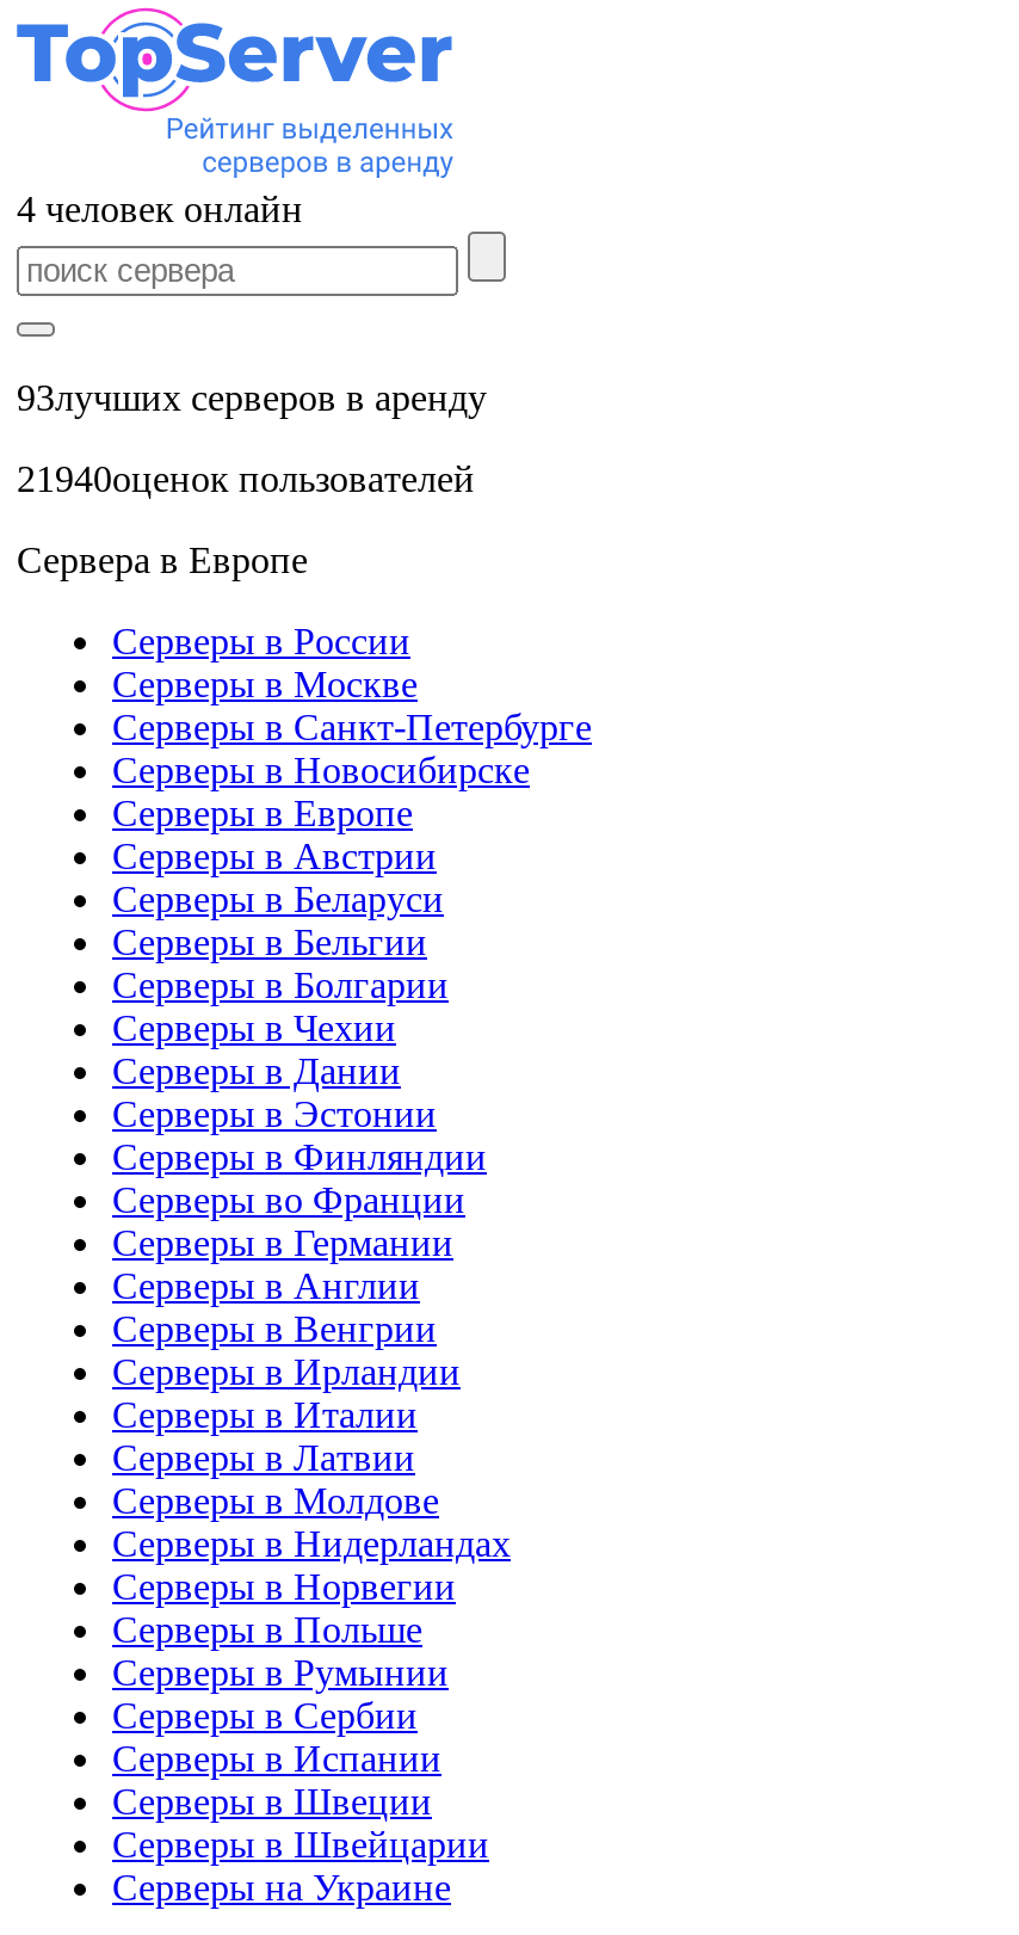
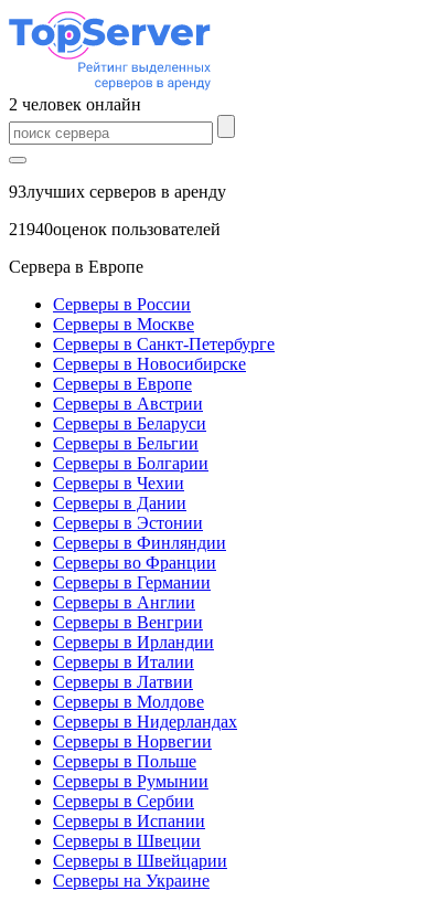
- 4 человек онлайн
+ 2 человек онлайн
